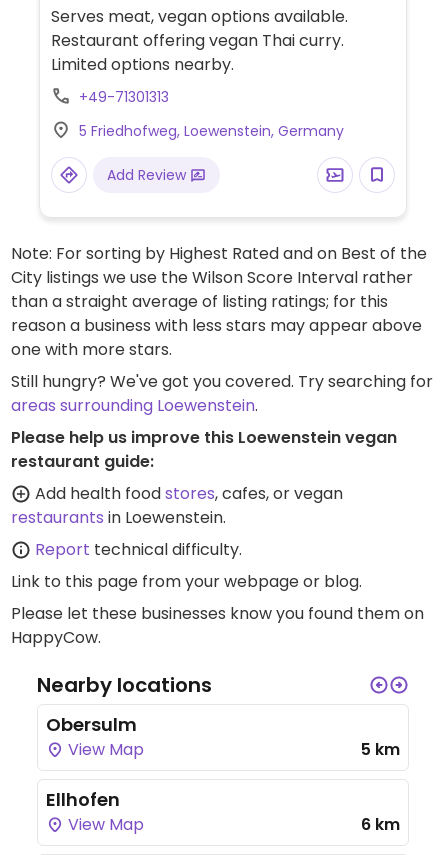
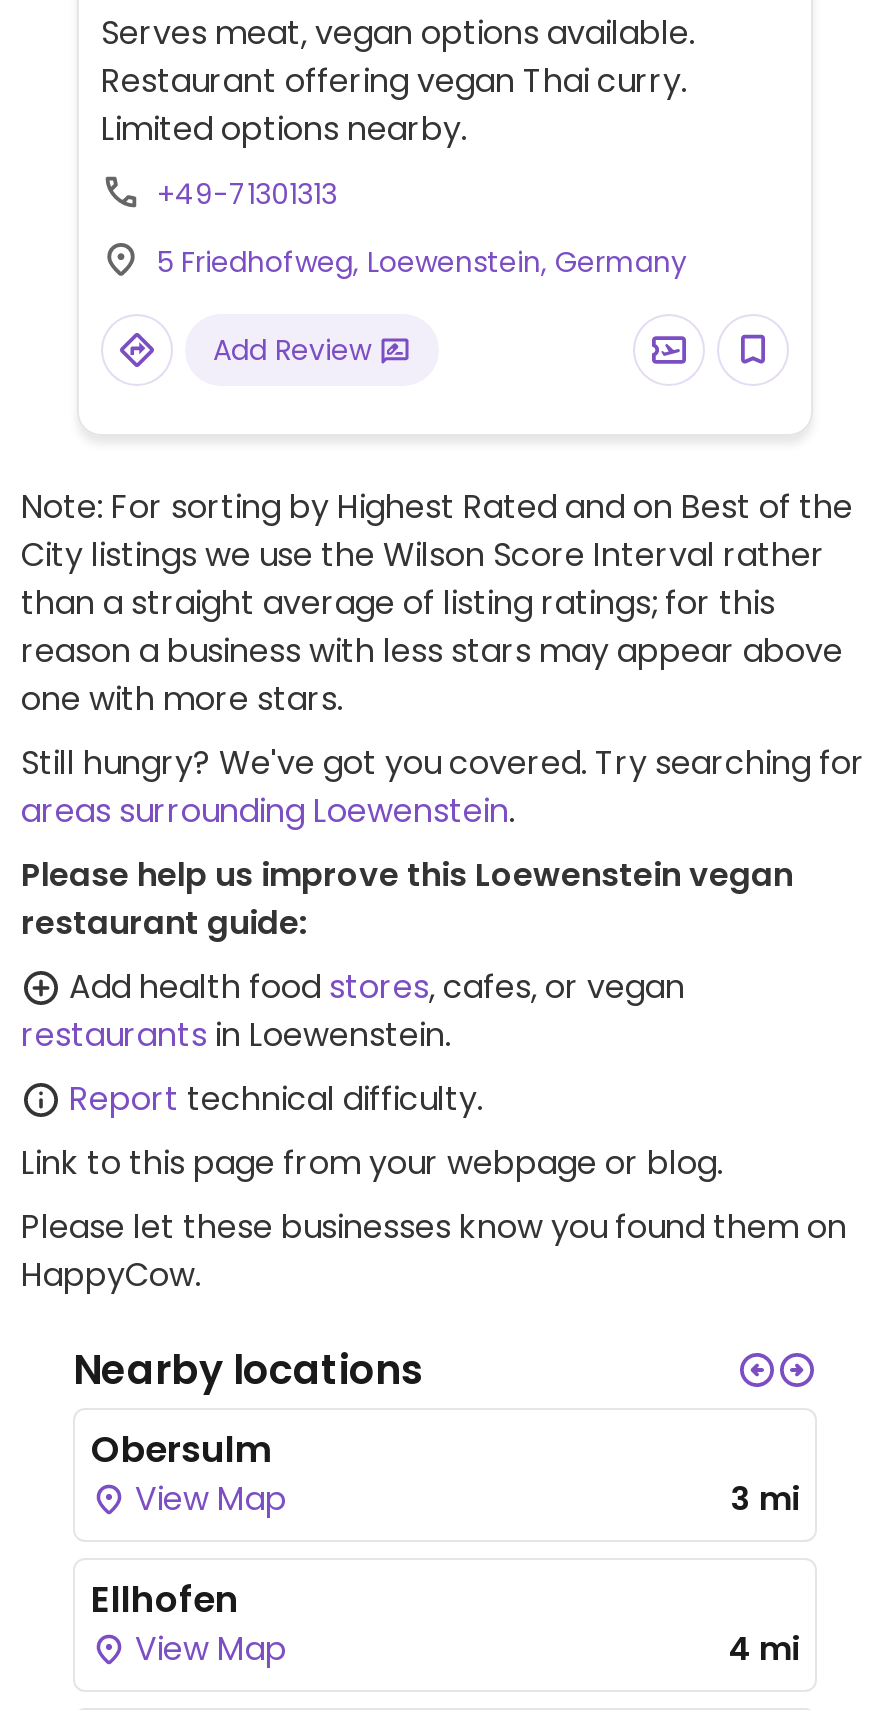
- 5 km
+ 3 mi

- 6 km
+ 4 mi
